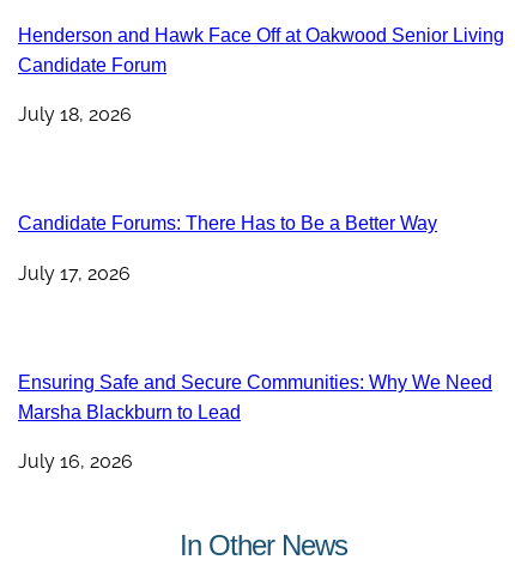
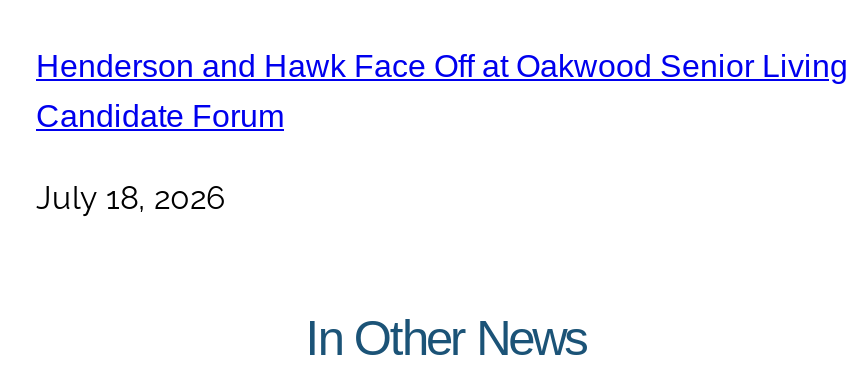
- Candidate Forums: There Has to Be a Better Way
- July 17, 2026

- Ensuring Safe and Secure Communities: Why We Need
- Marsha Blackburn to Lead
- July 16, 2026
